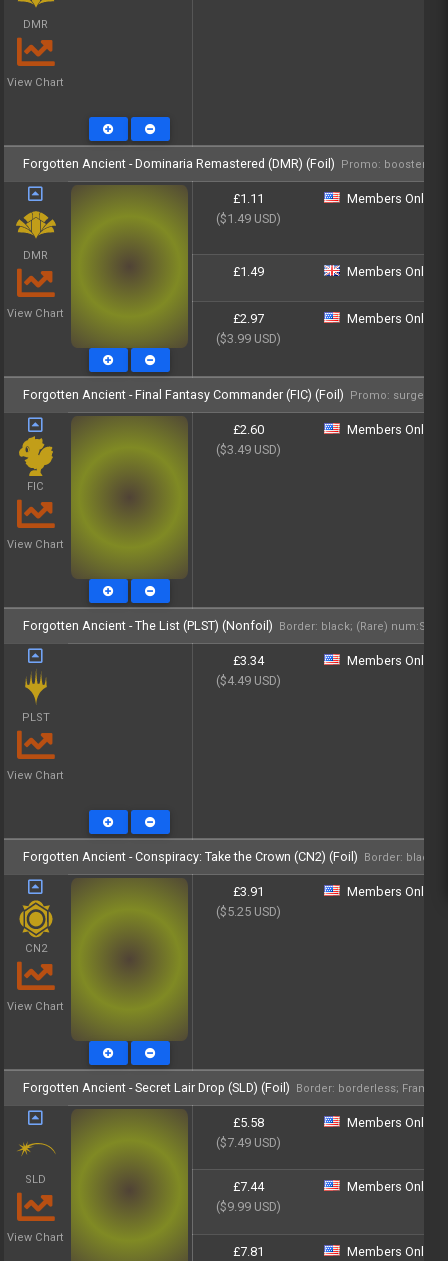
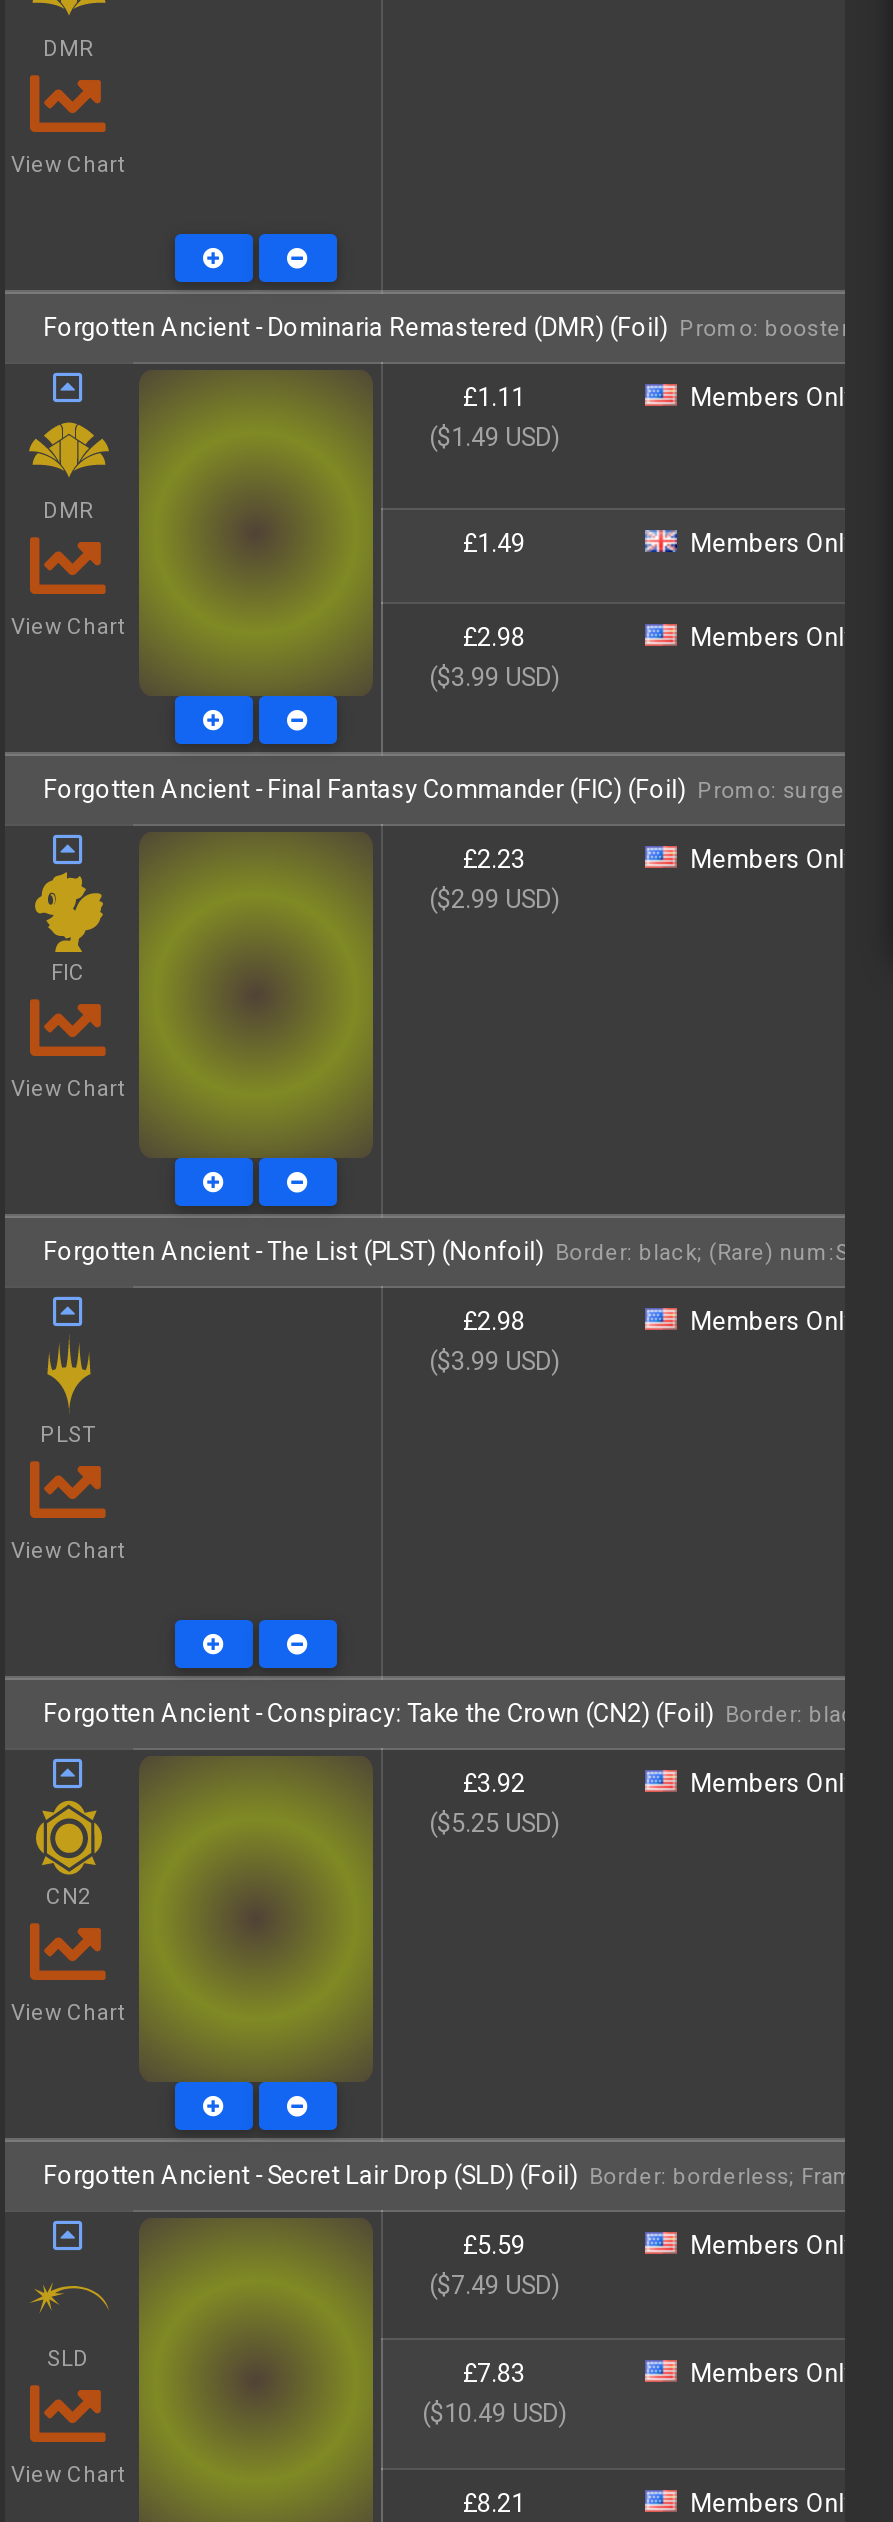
- £2.97
+ £2.98

- £2.60
+ £2.23

- ($3.49 USD)
+ ($2.99 USD)

- £3.34
+ £2.98

- ($4.49 USD)
+ ($3.99 USD)

- £3.91
+ £3.92

- £5.58
+ £5.59

- £7.44
+ £7.83

- ($9.99 USD)
+ ($10.49 USD)

- £7.81
+ £8.21
